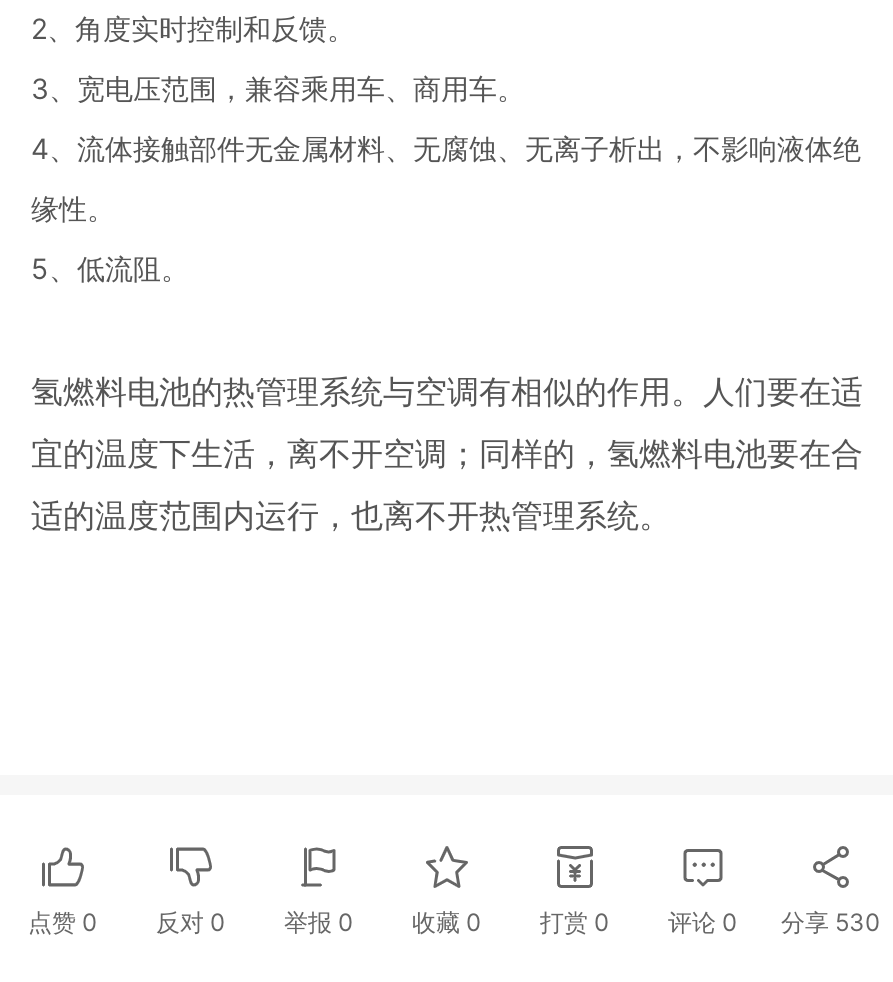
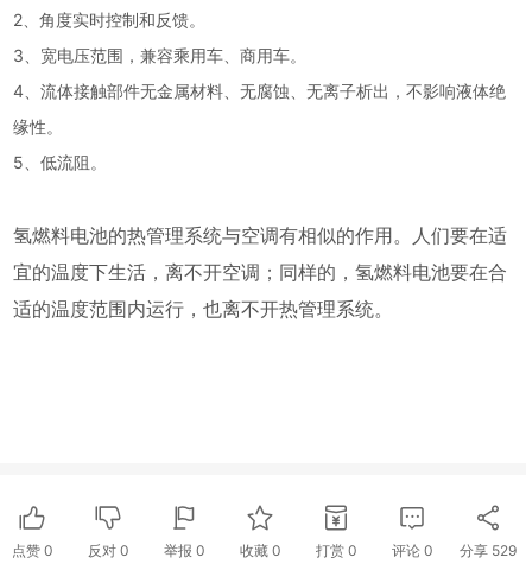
- 点赞0 反对0 举报 0 收藏 0 打赏0 评论0 分享530
+ 点赞0 反对0 举报 0 收藏 0 打赏0 评论0 分享529
